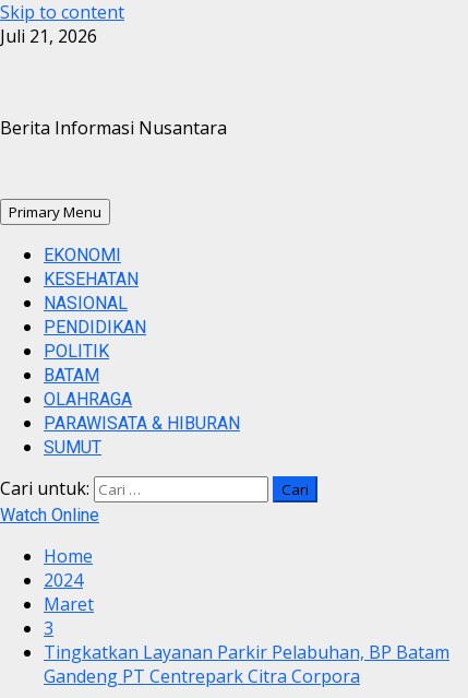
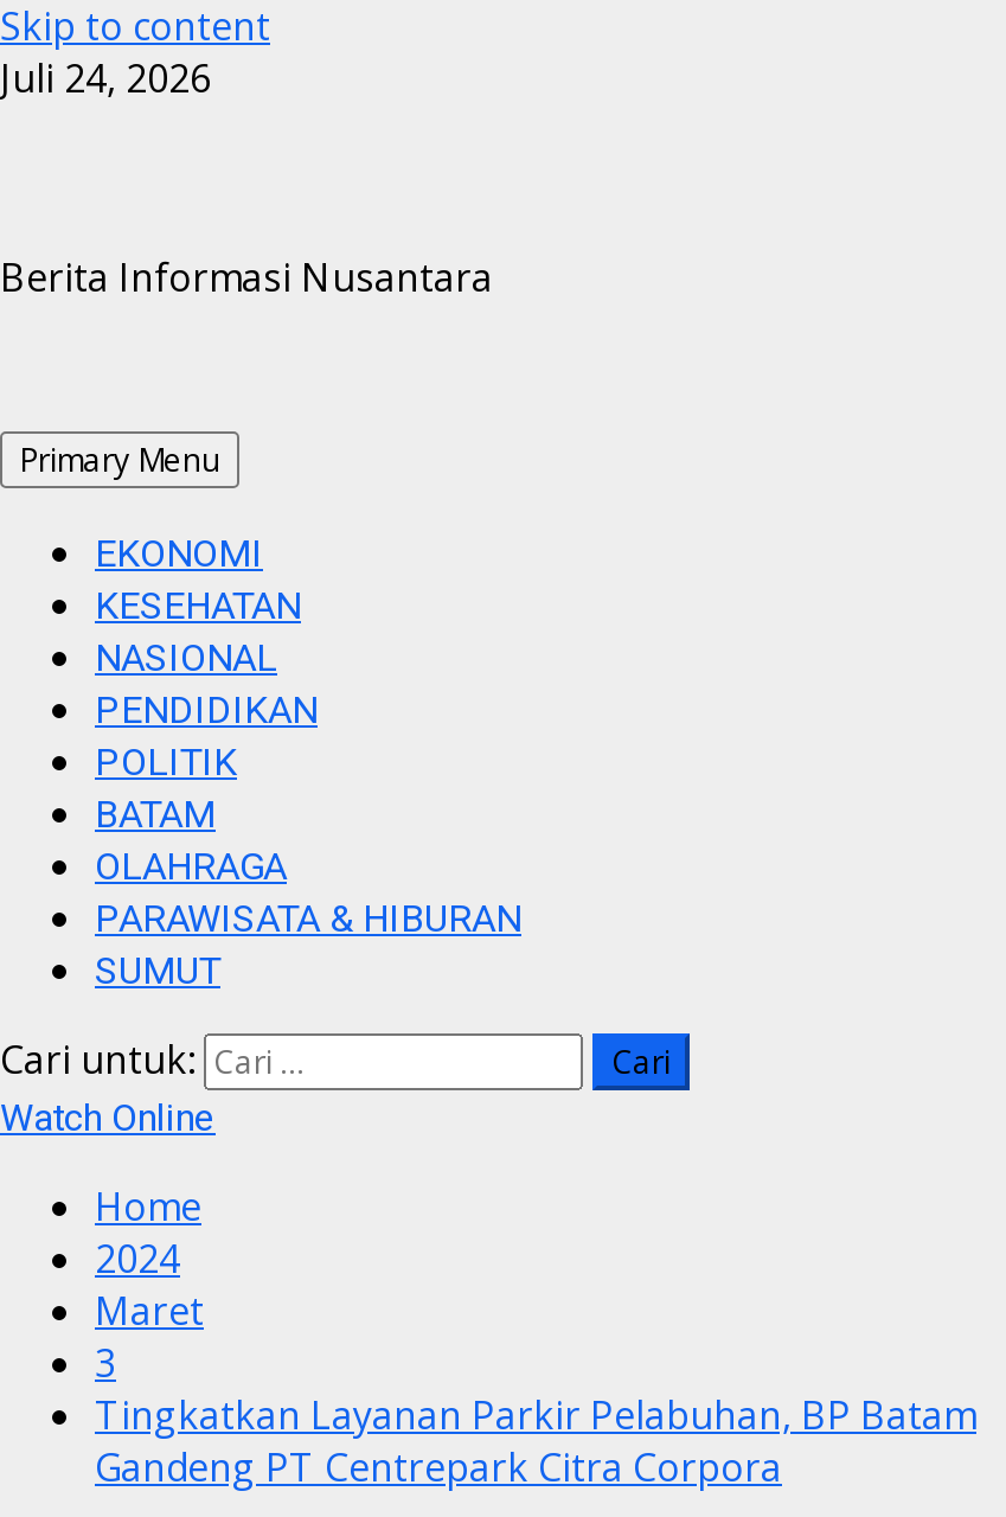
- Juli 21, 2026
+ Juli 24, 2026
